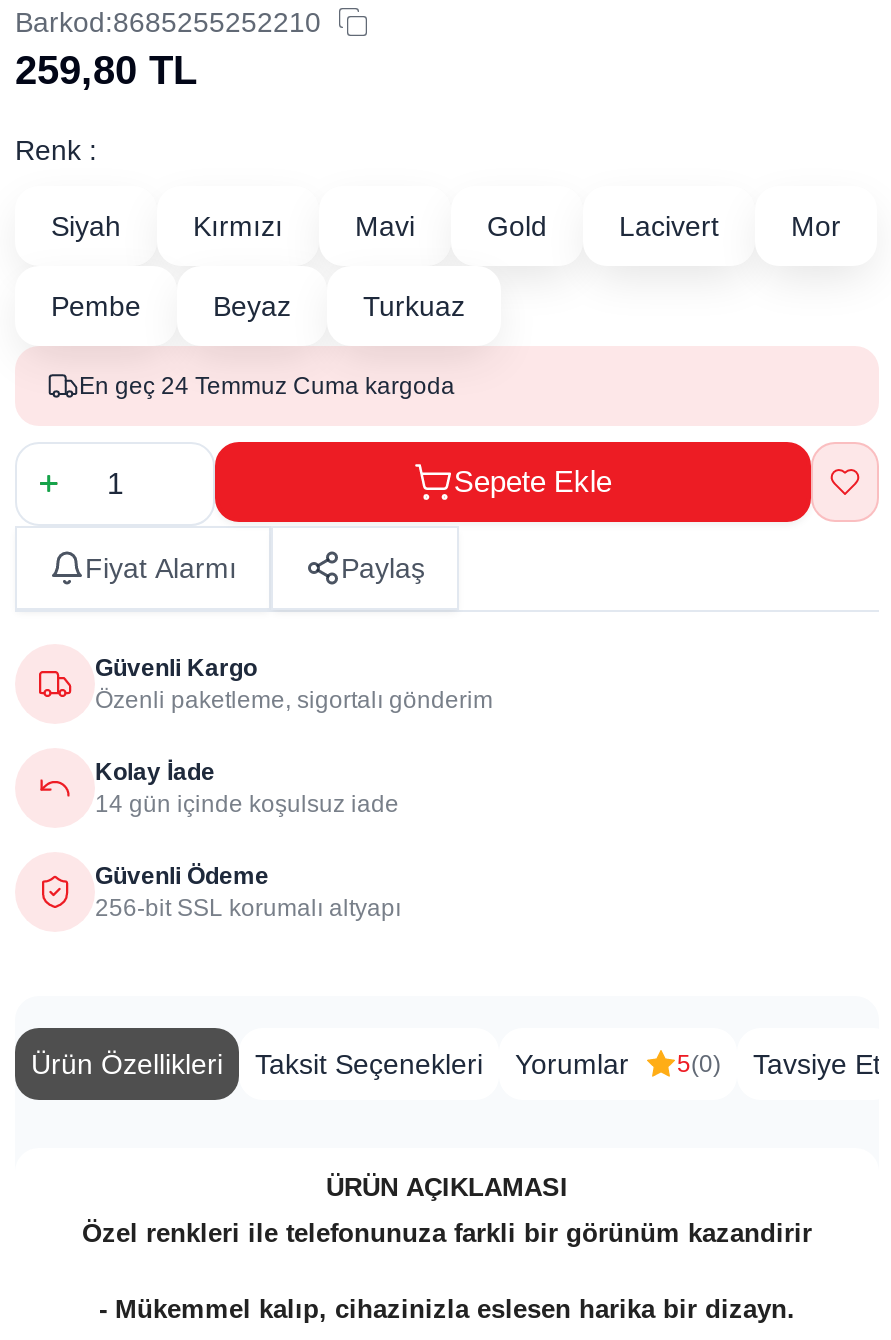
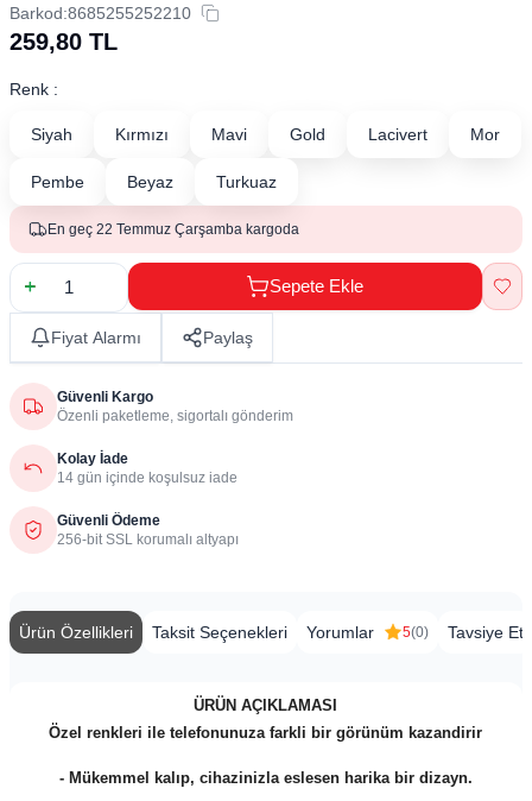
- En geç 24 Temmuz Cuma kargoda
+ En geç 22 Temmuz Çarşamba kargoda
